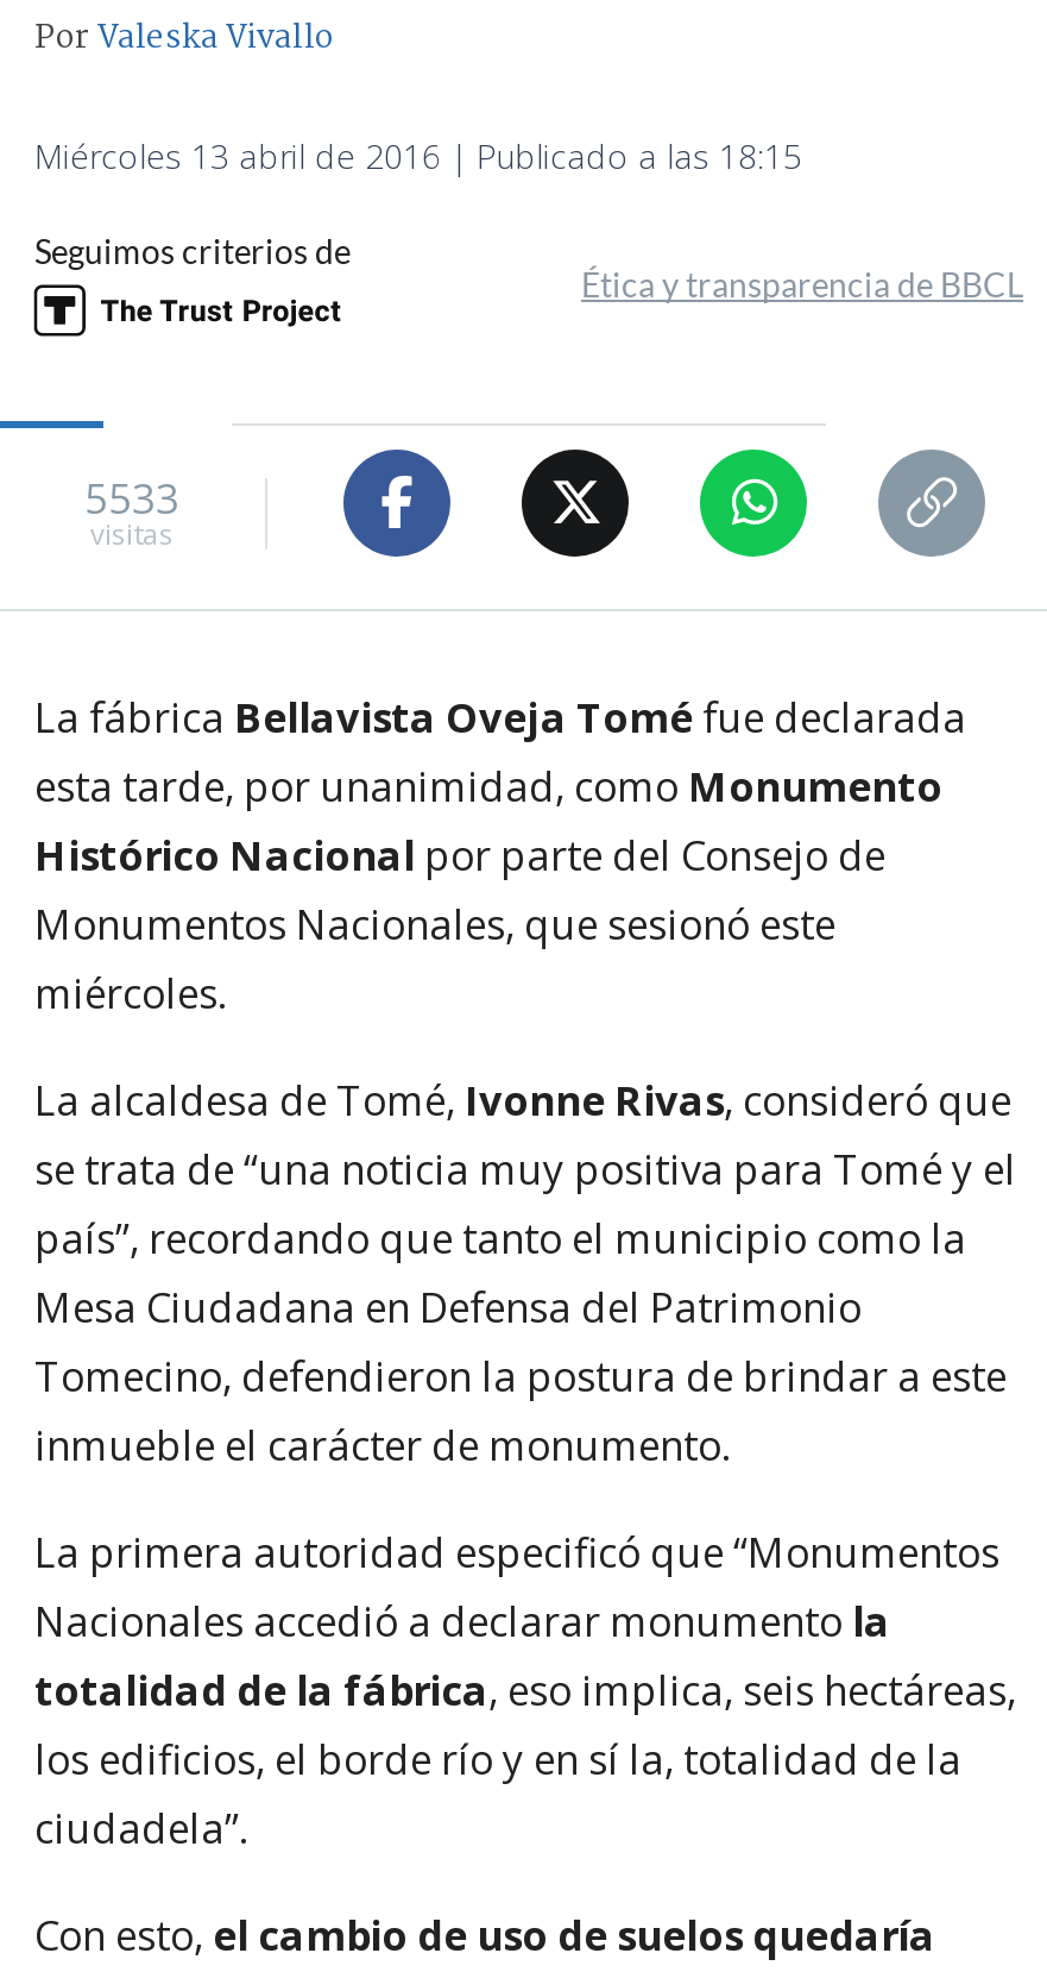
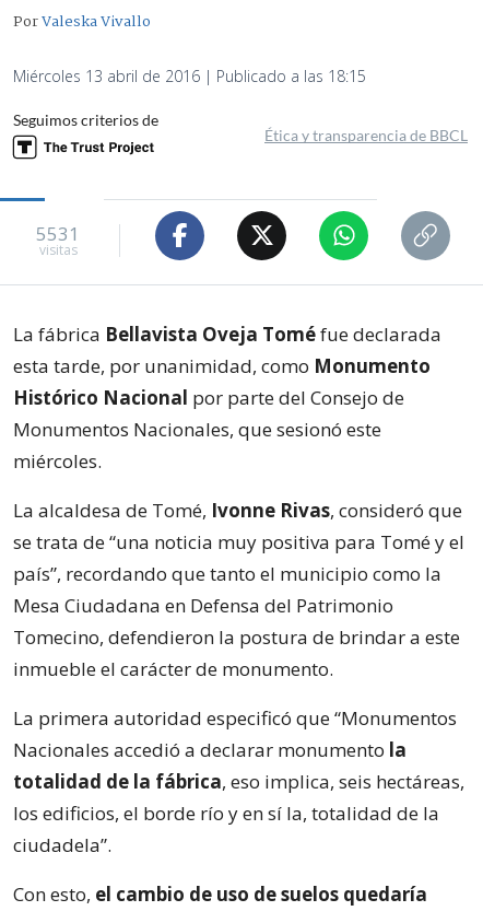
- 5533
+ 5531
